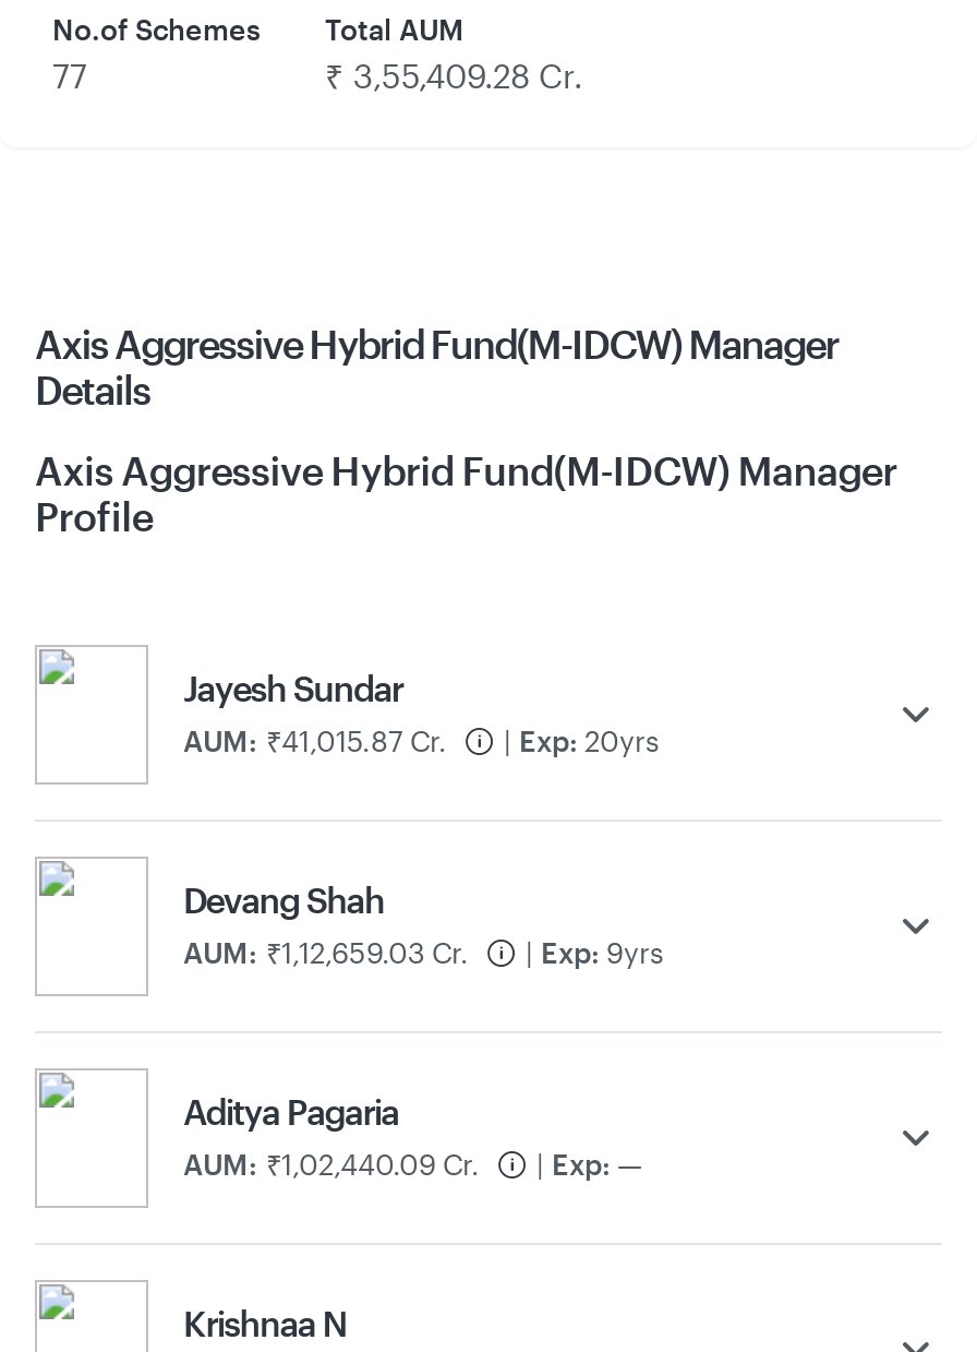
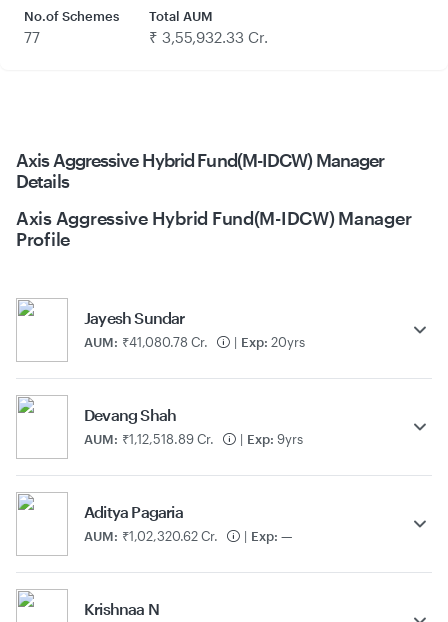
- ₹ 3,55,409.28 Cr.
+ ₹ 3,55,932.33 Cr.

- AUM: ₹41,015.87 Cr.
+ AUM: ₹41,080.78 Cr.

- AUM: ₹1,12,659.03 Cr.
+ AUM: ₹1,12,518.89 Cr.

- AUM: ₹1,02,440.09 Cr.
+ AUM: ₹1,02,320.62 Cr.
